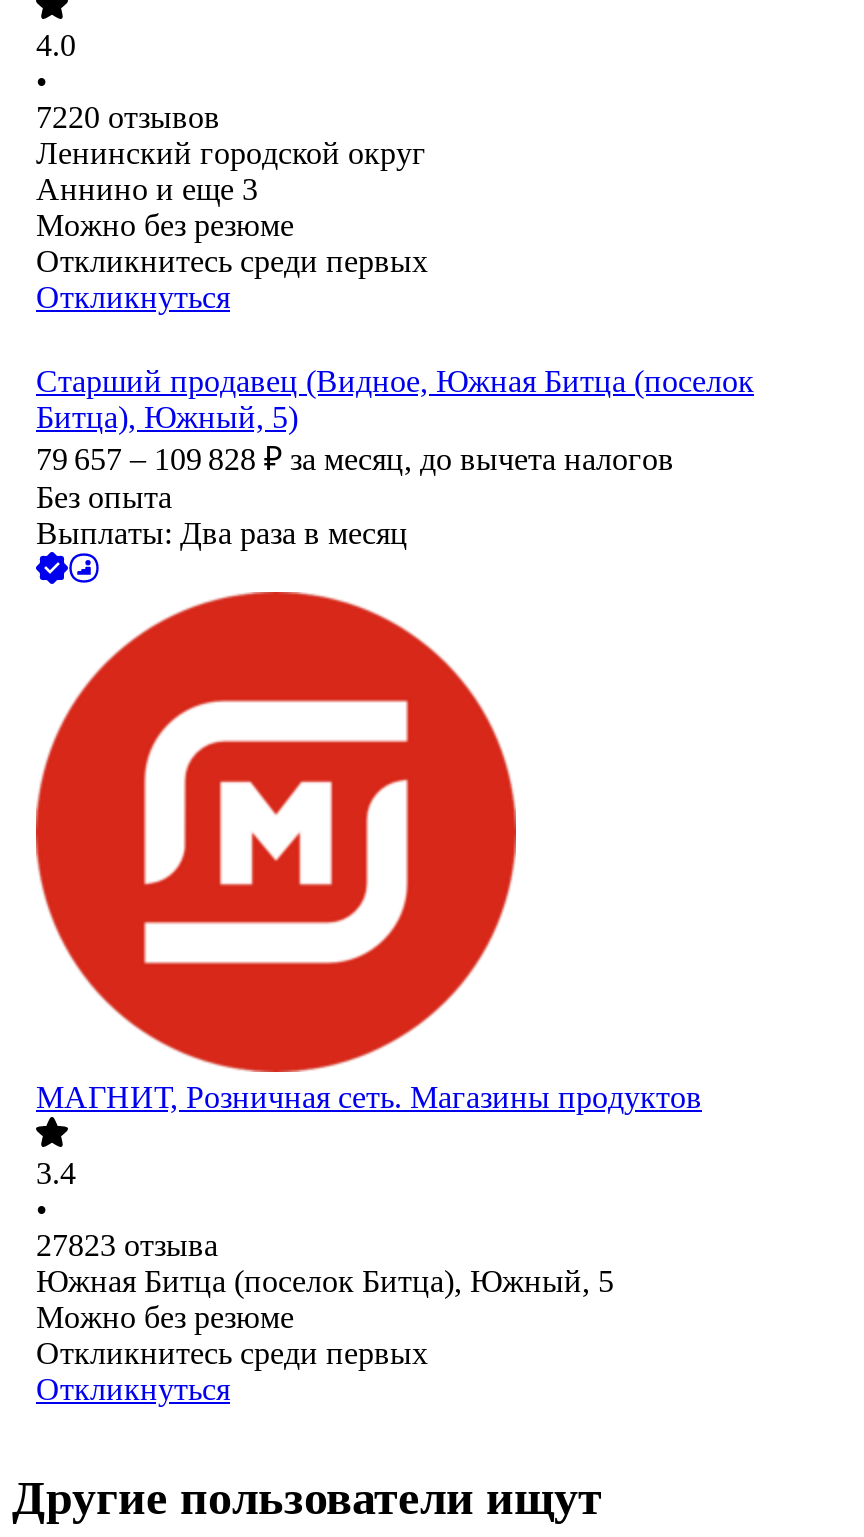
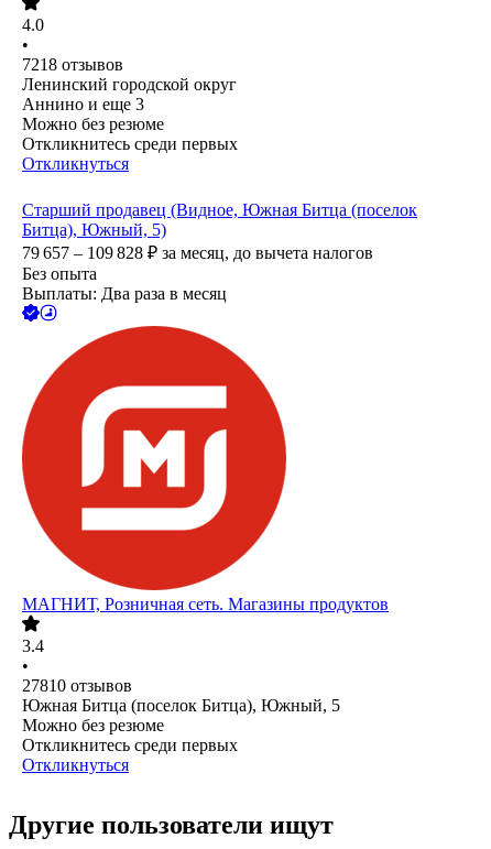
- 7220 отзывов
+ 7218 отзывов

- 27823 отзыва
+ 27810 отзывов
